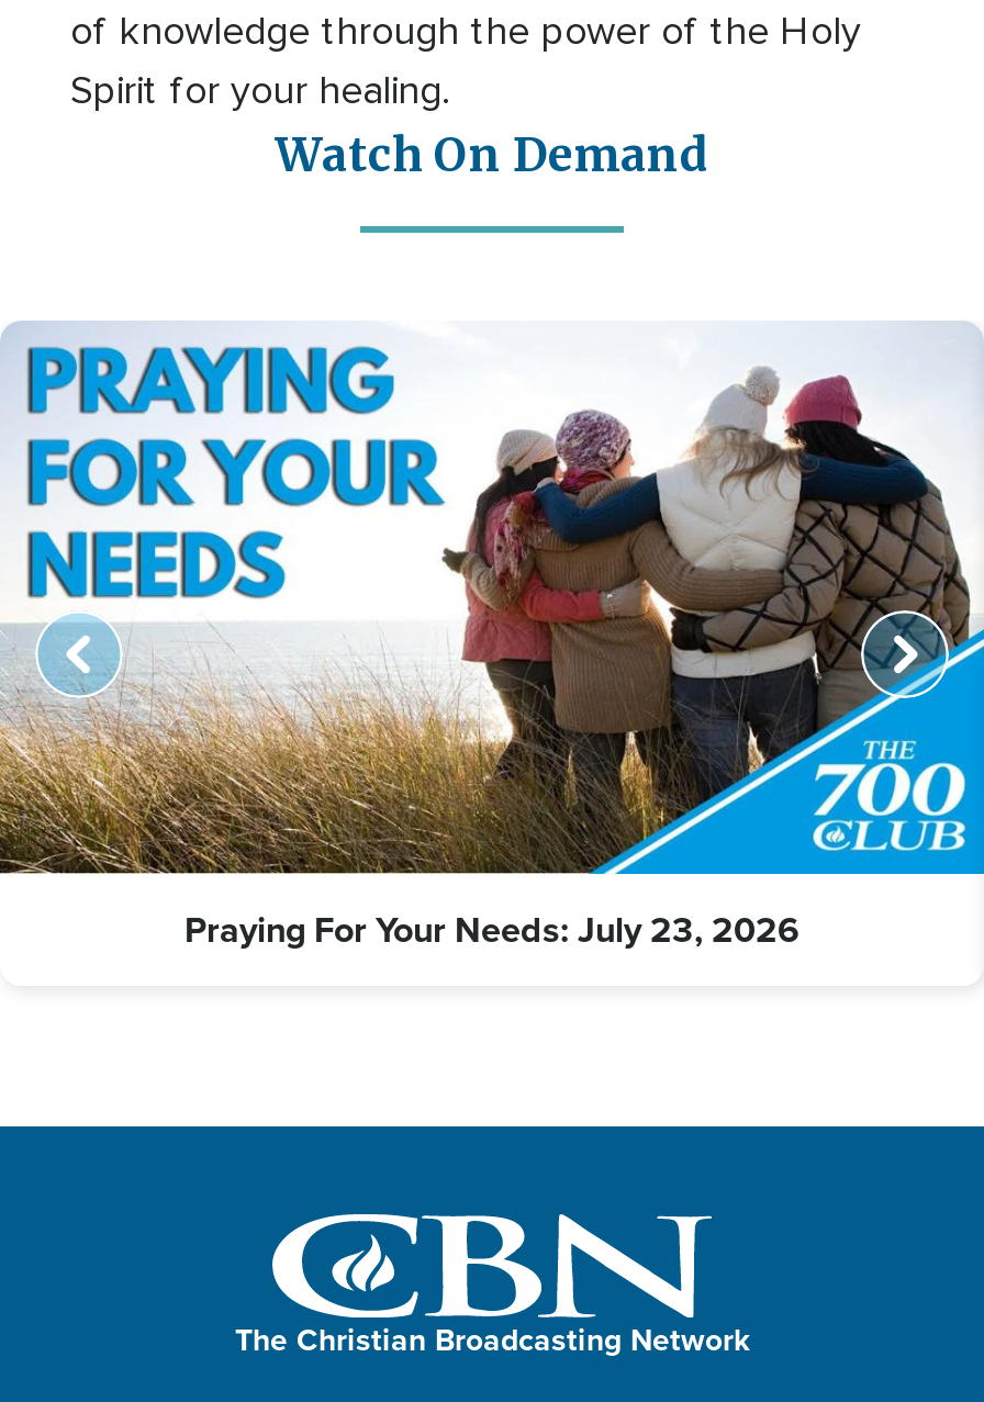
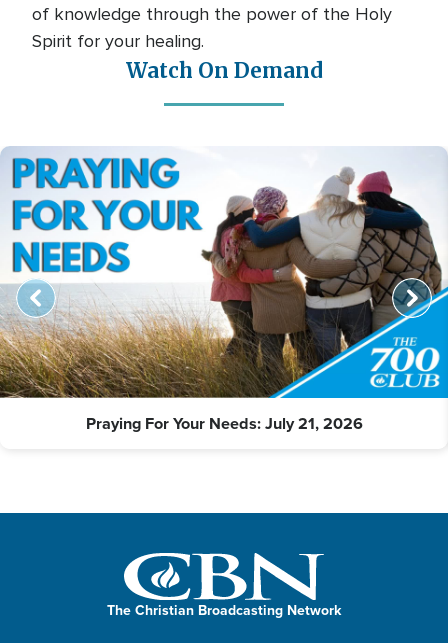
- Praying For Your Needs: July 23, 2026
+ Praying For Your Needs: July 21, 2026
